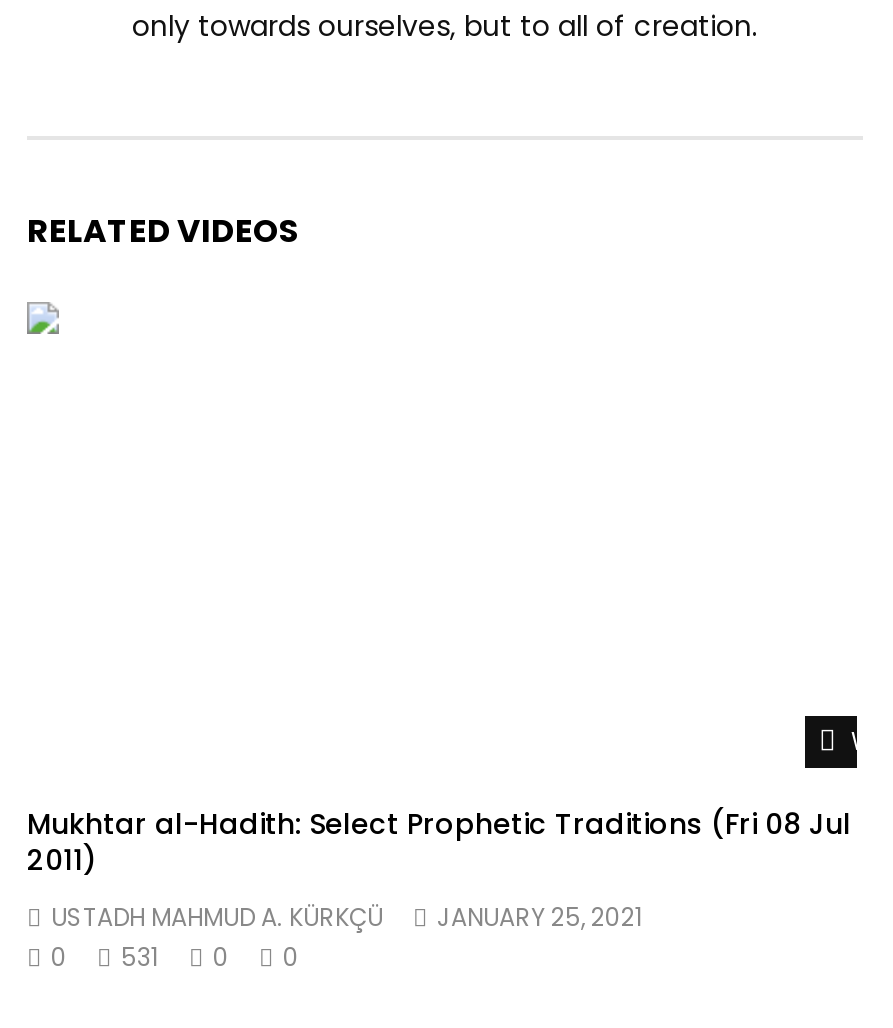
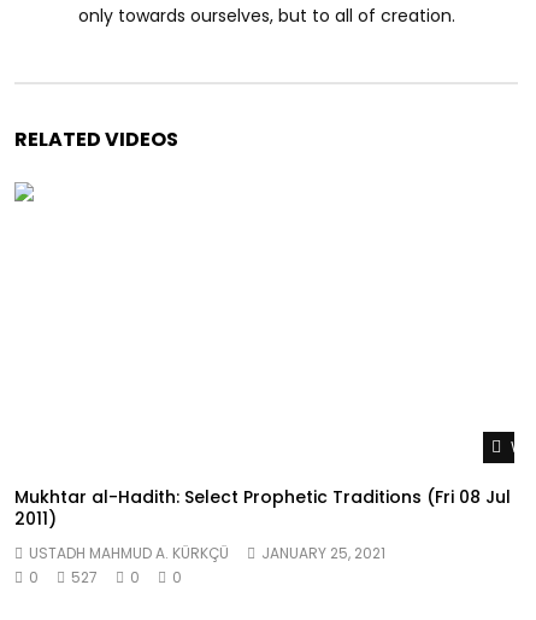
- 0 531 0 0
+ 0 527 0 0
